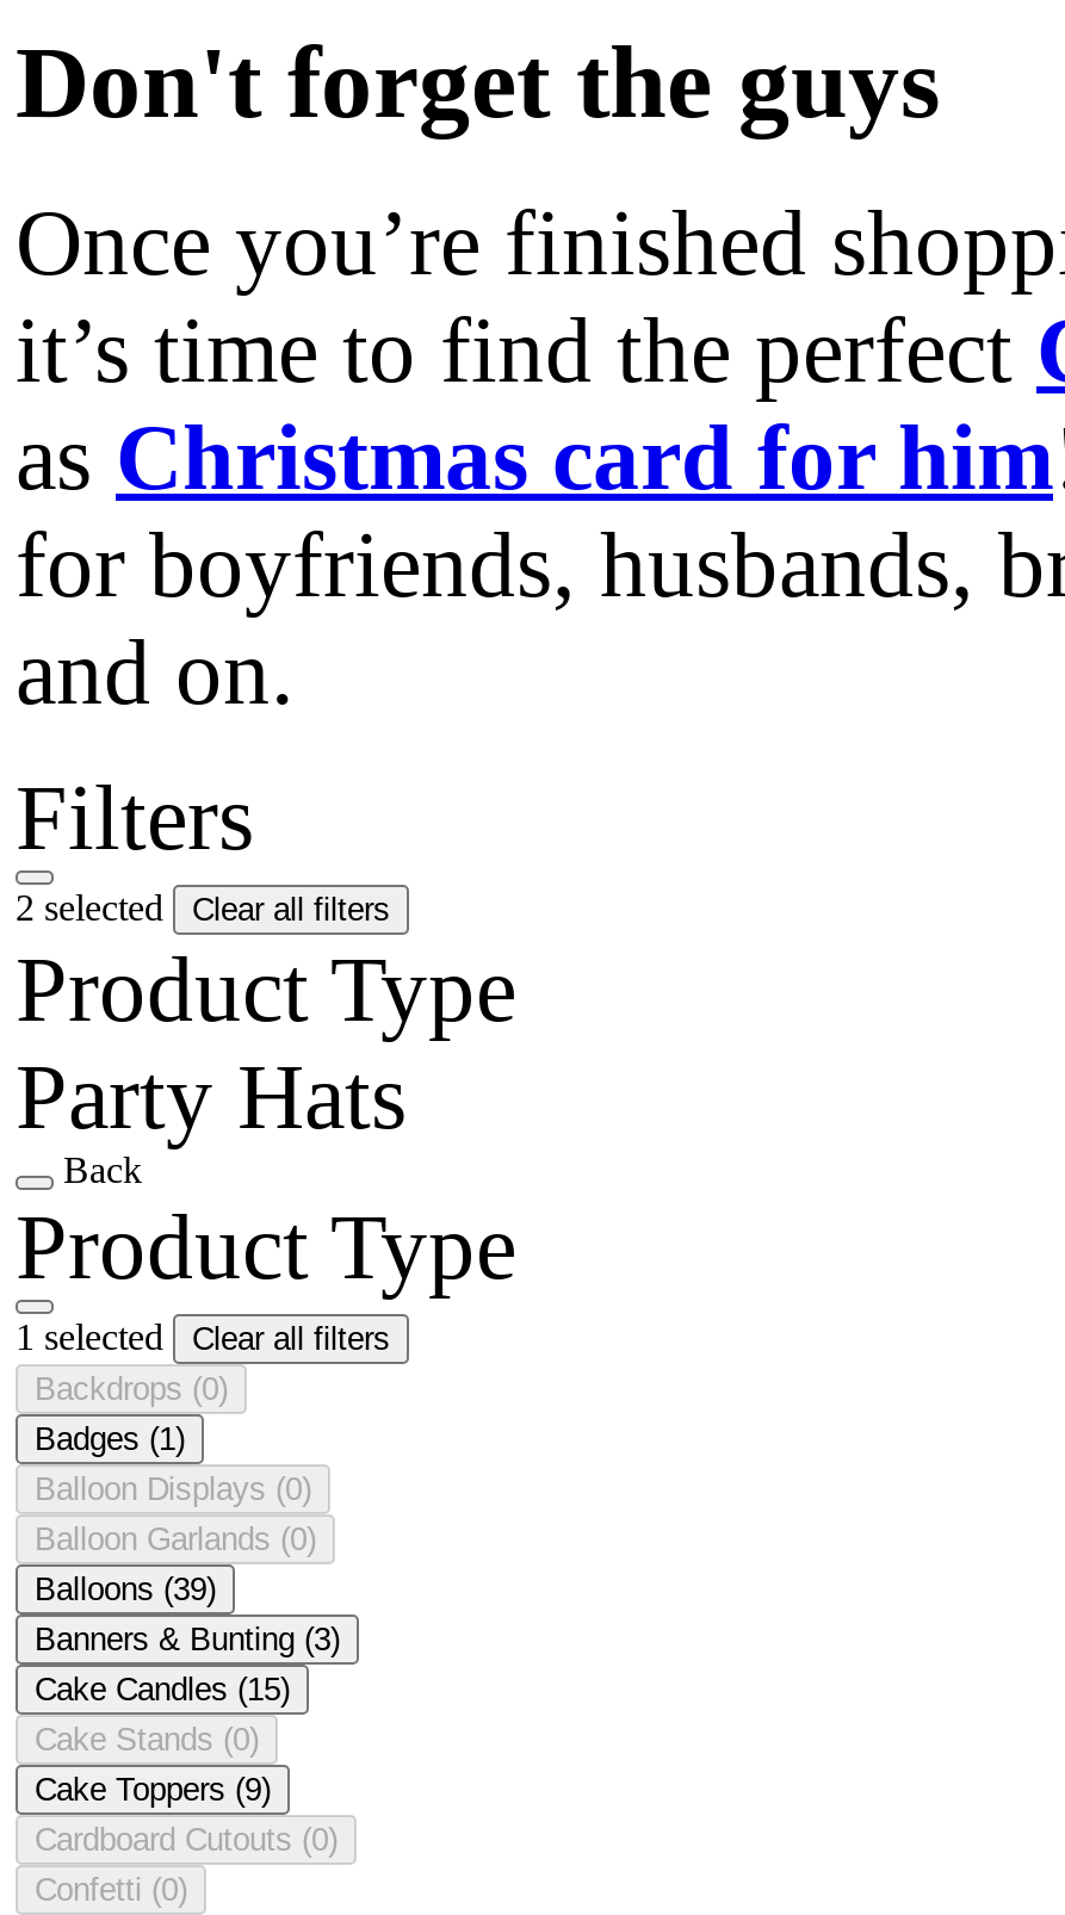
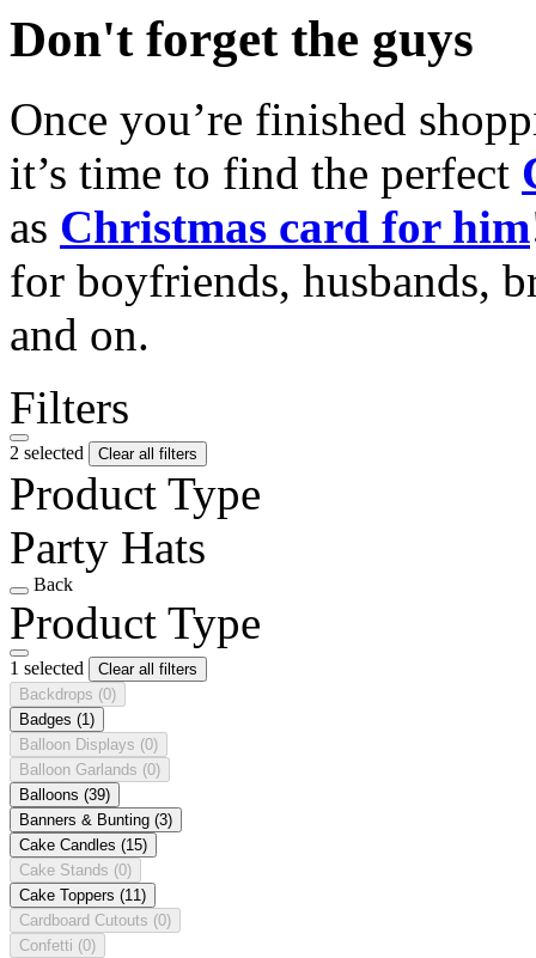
- Cake Toppers (9)
+ Cake Toppers (11)
